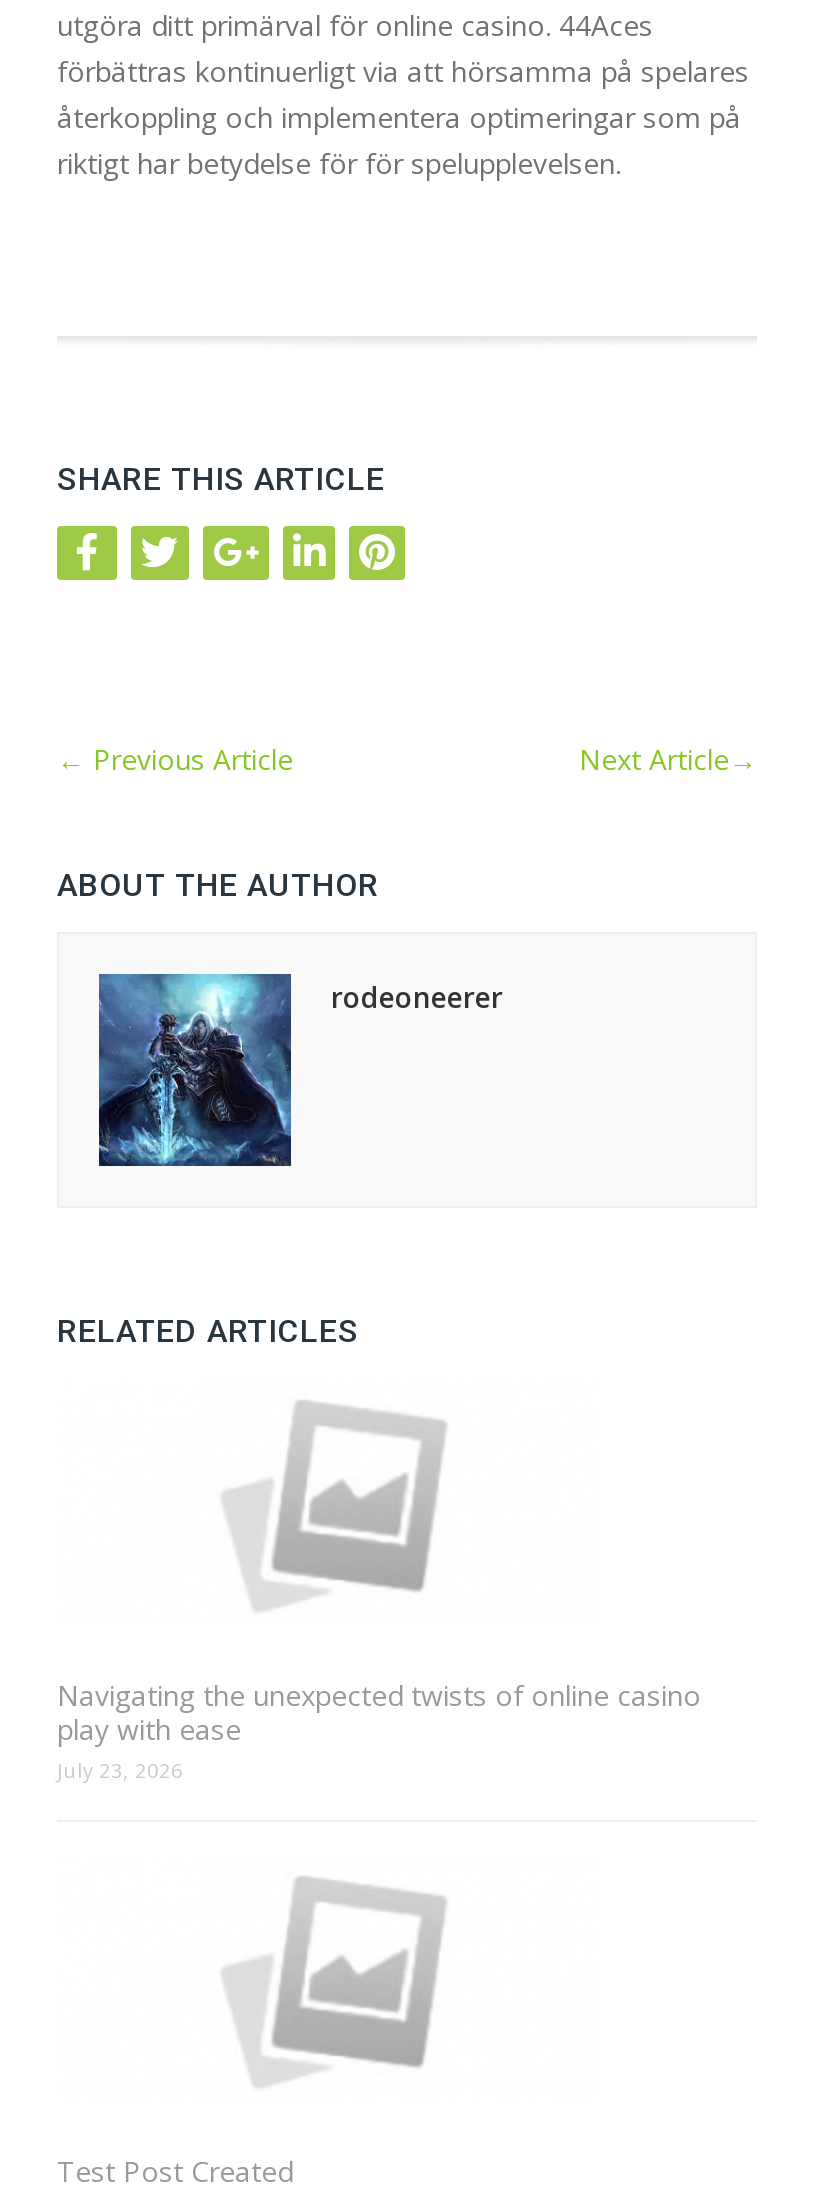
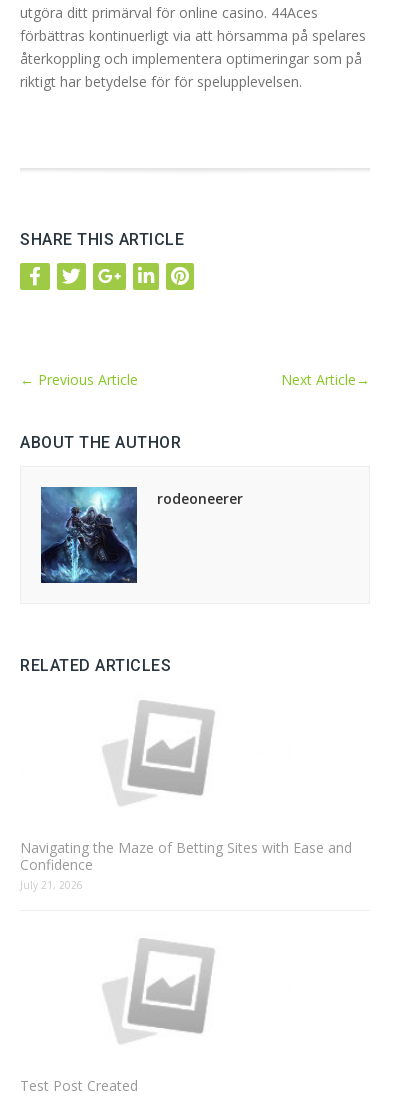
- Navigating the unexpected twists of online casino
- play with ease
- July 23, 2026
+ Navigating the Maze of Betting Sites with Ease and
+ Confidence
+ July 21, 2026
